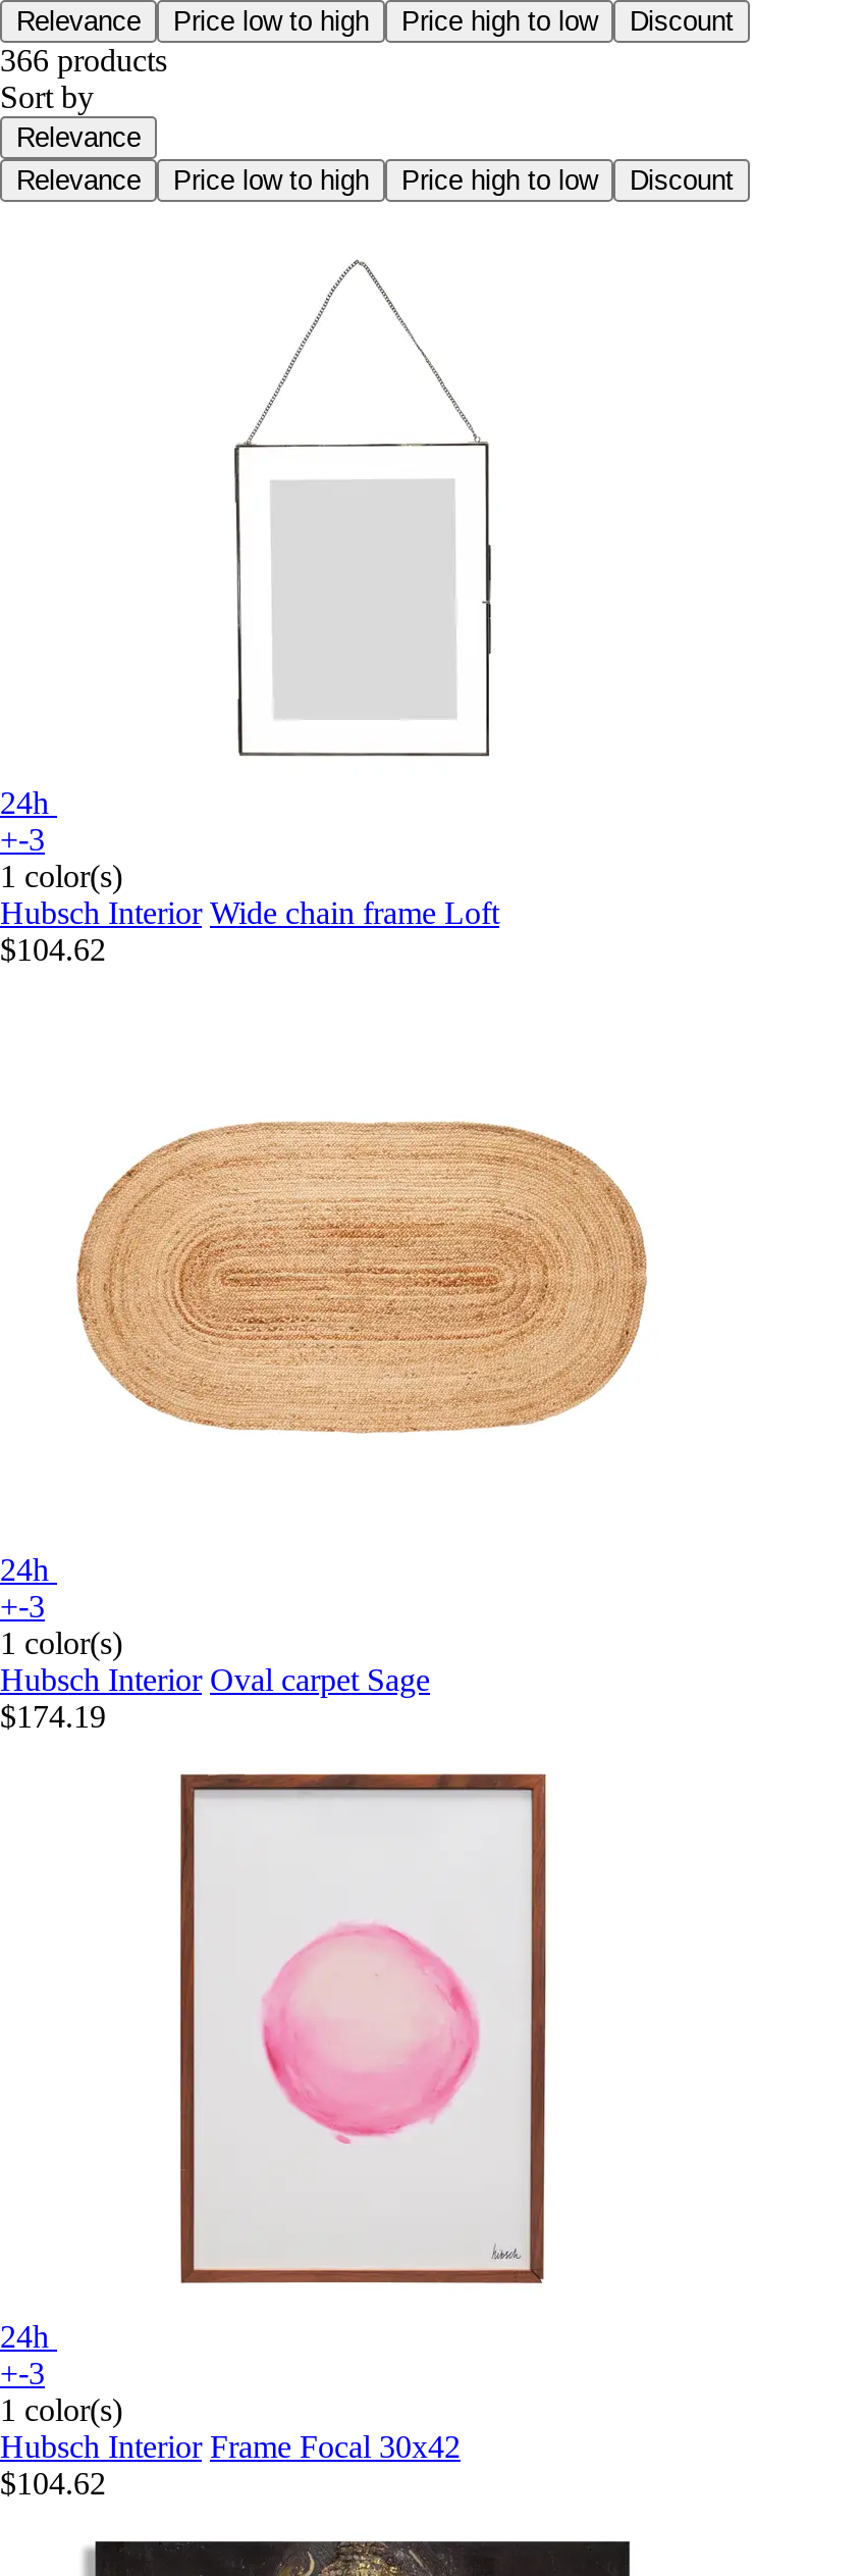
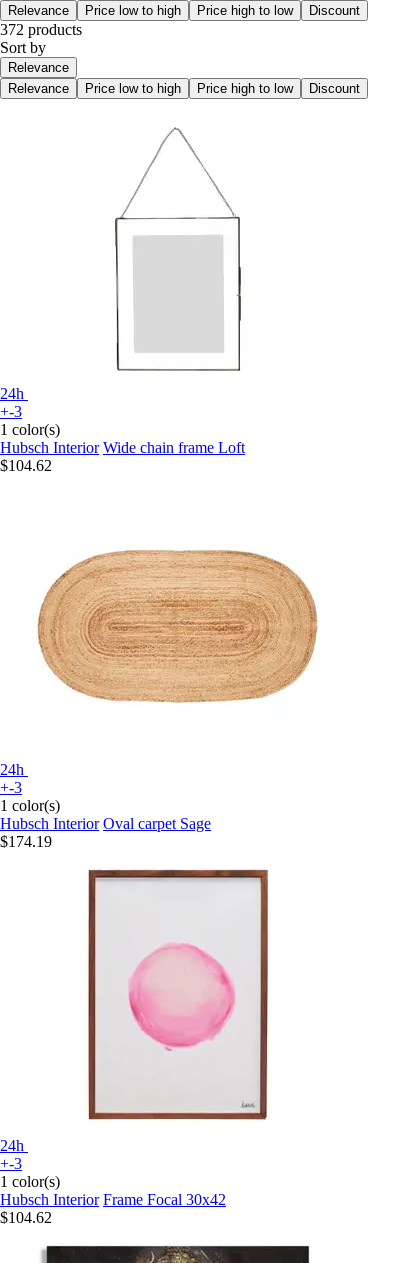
- 366 products
+ 372 products
